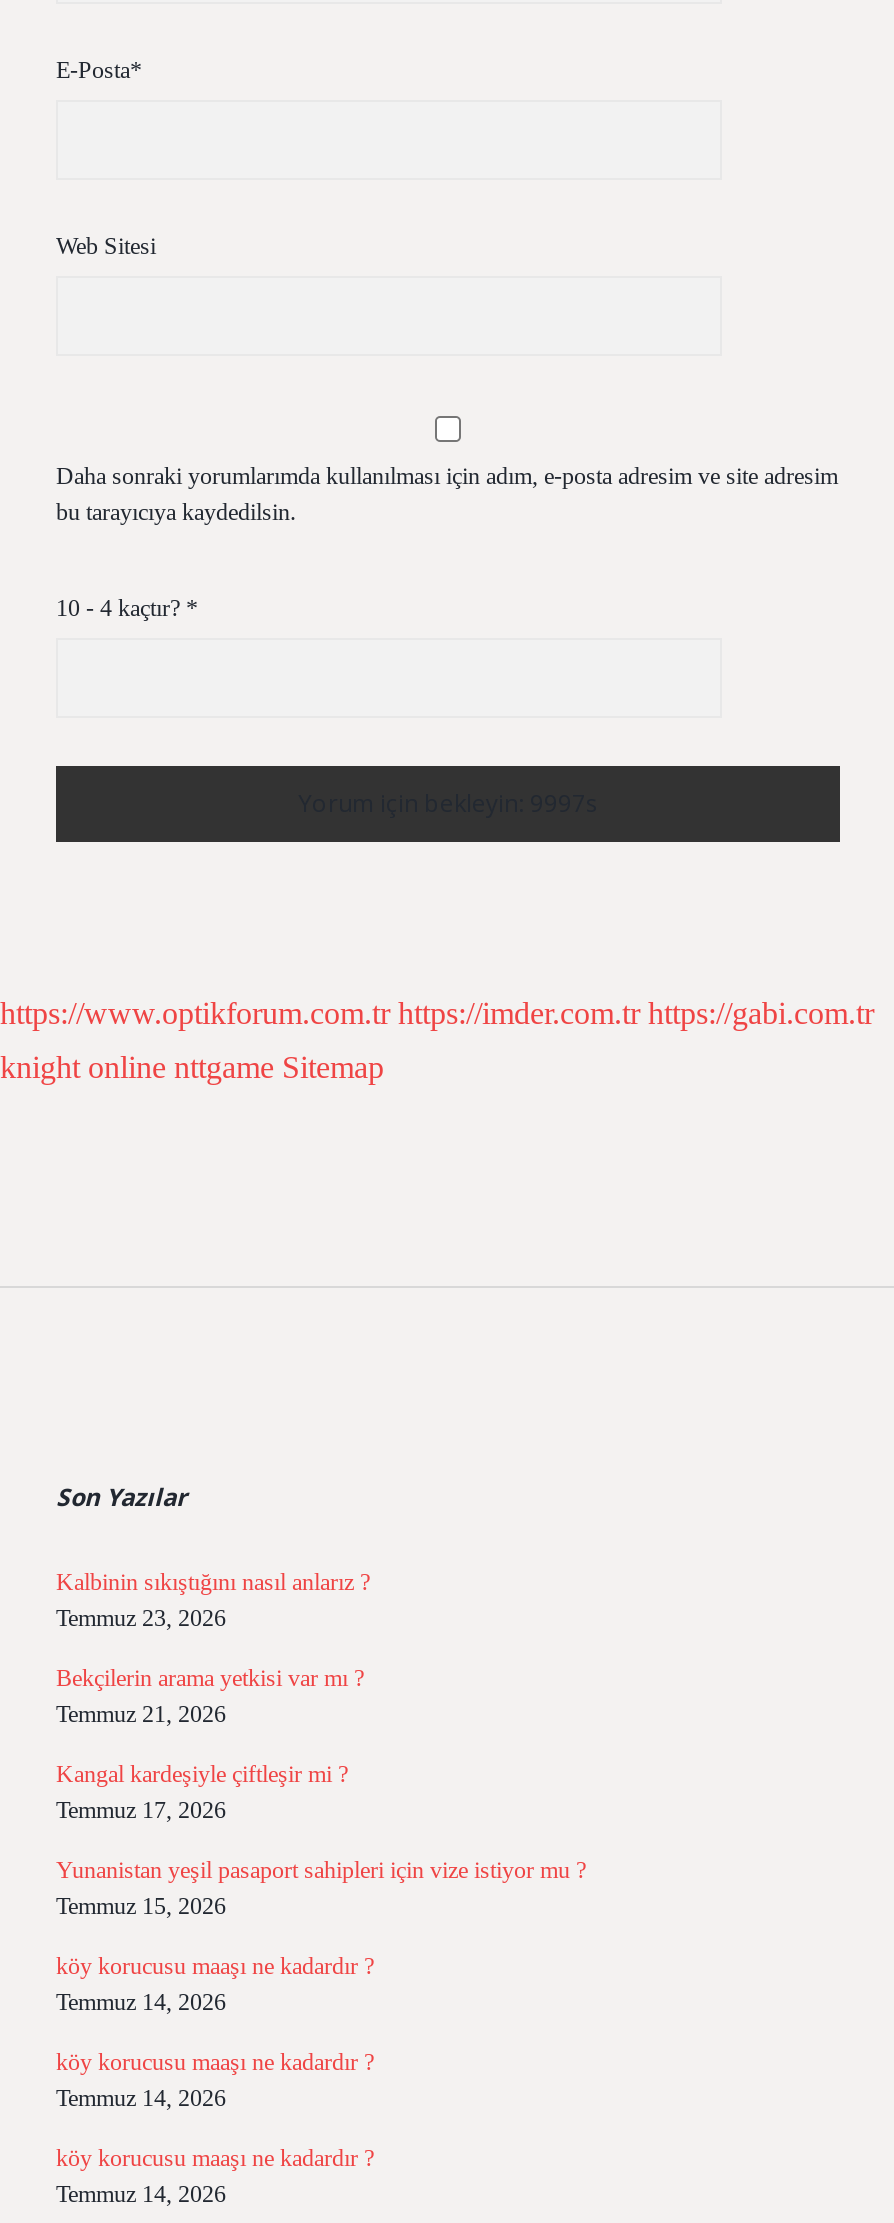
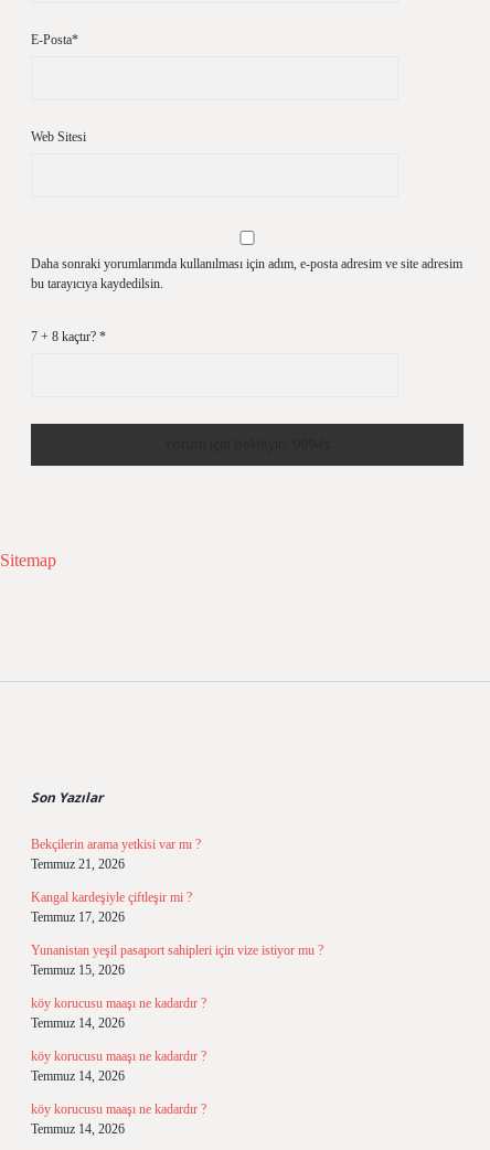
- 10 - 4 kaçtır? *
+ 7 + 8 kaçtır? *

- https://www.optikforum.com.tr https://imder.com.tr https://gabi.com.tr
- knight online nttgame Sitemap
+ Sitemap

- Kalbinin sıkıştığını nasıl anlarız ?
- Temmuz 23, 2026
